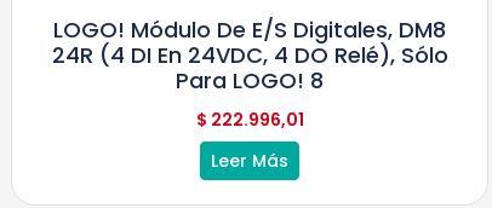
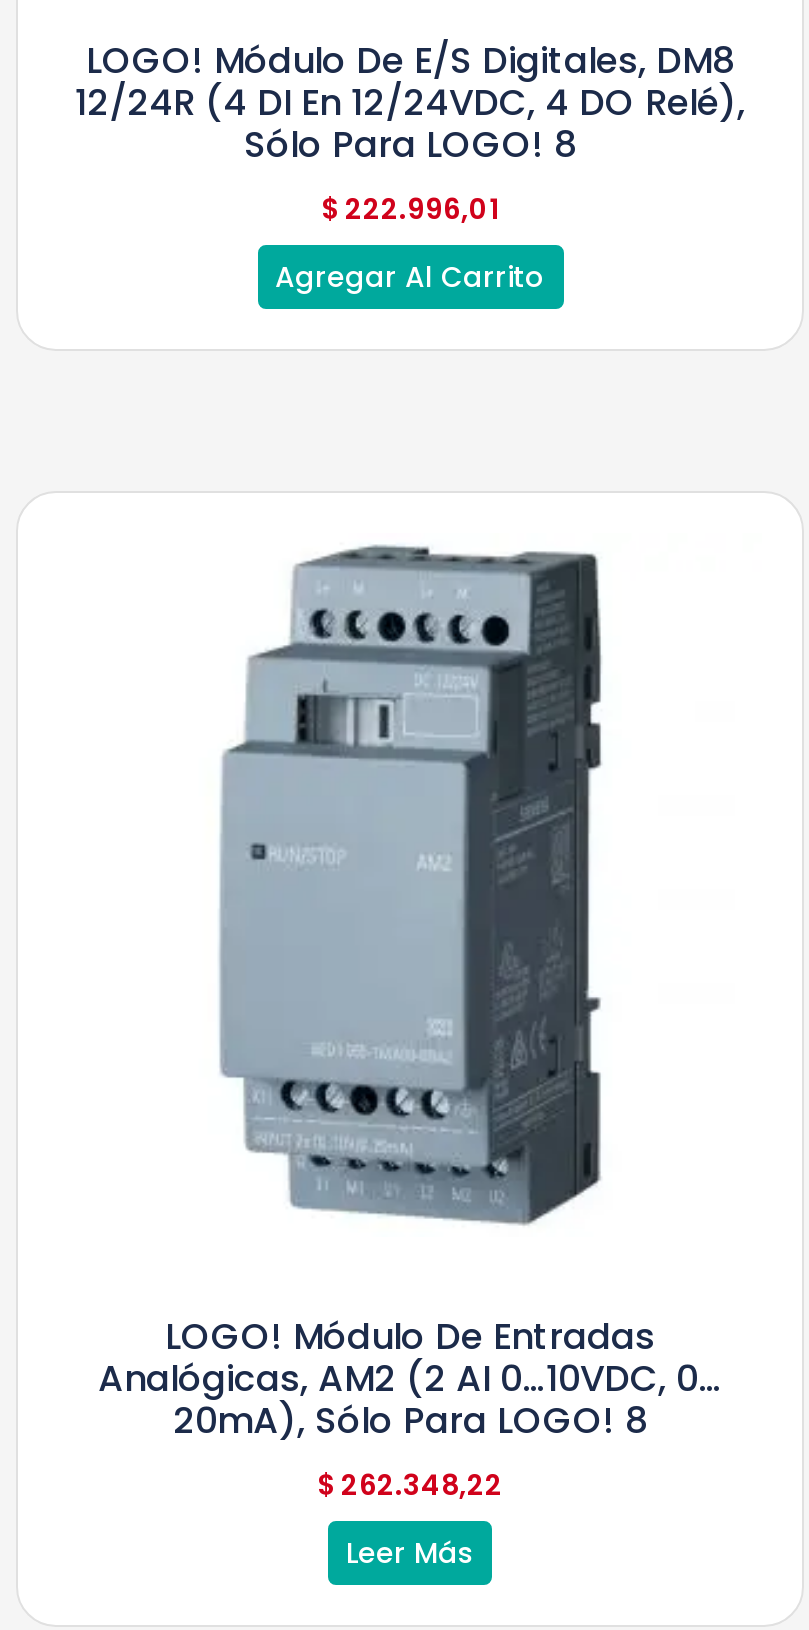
- 24R (4 DI En 24VDC, 4 DO Relé), Sólo
- Para LOGO! 8
+ 12/24R (4 DI En 12/24VDC, 4 DO Relé),
+ Sólo Para LOGO! 8

+ LOGO! Módulo De Entradas
+ Analógicas, AM2 (2 AI 0…10VDC, 0…
+ 20mA), Sólo Para LOGO! 8
+ $262.348,22

+ [image]

+ Agregar Al Carrito
